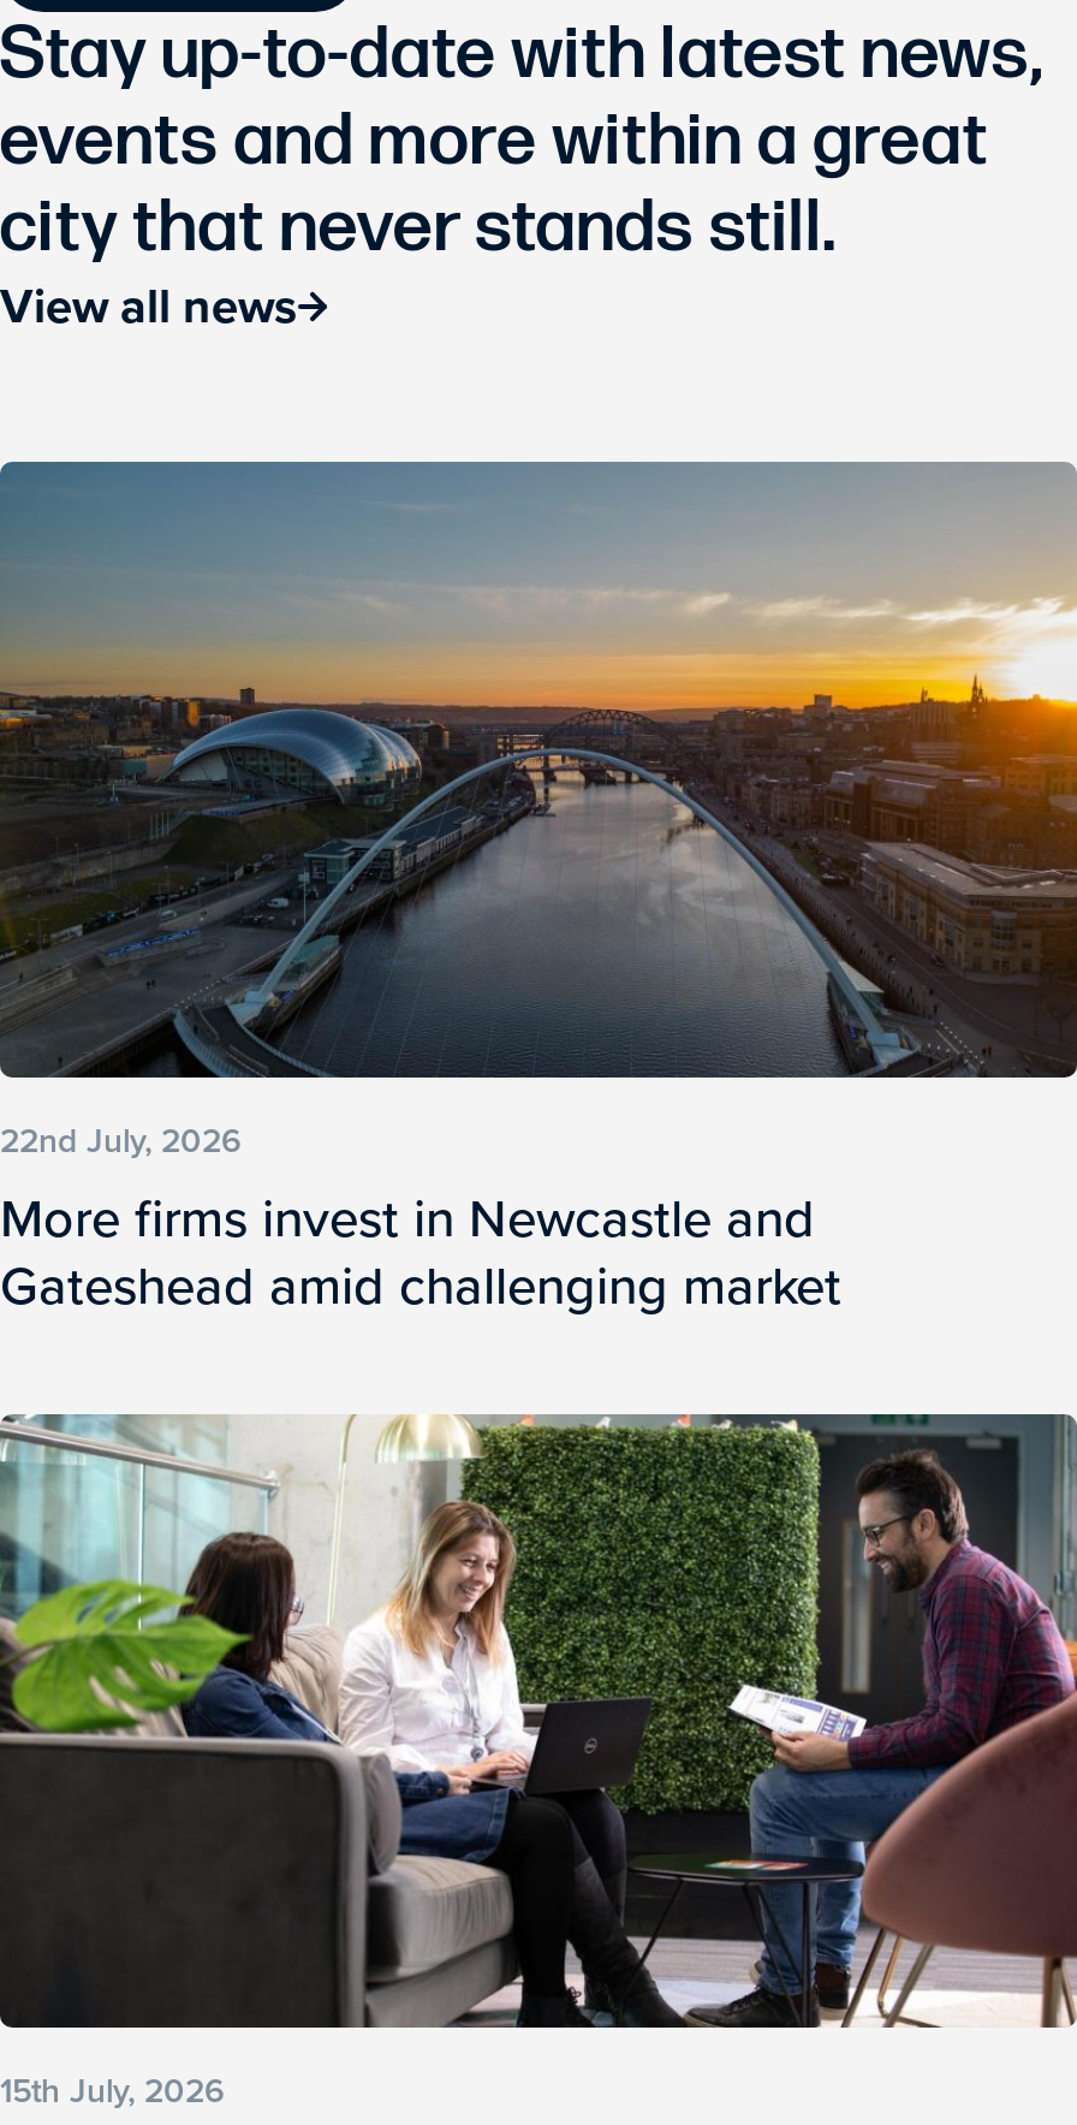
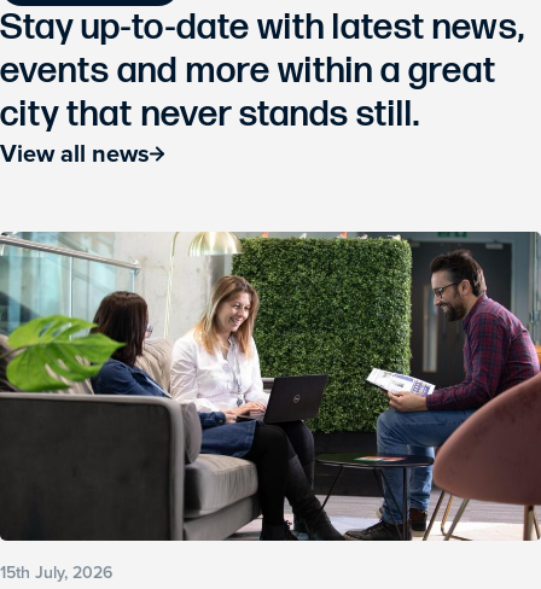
- [image]
- 22nd July, 2026
- More firms invest in Newcastle and
- Gateshead amid challenging market
